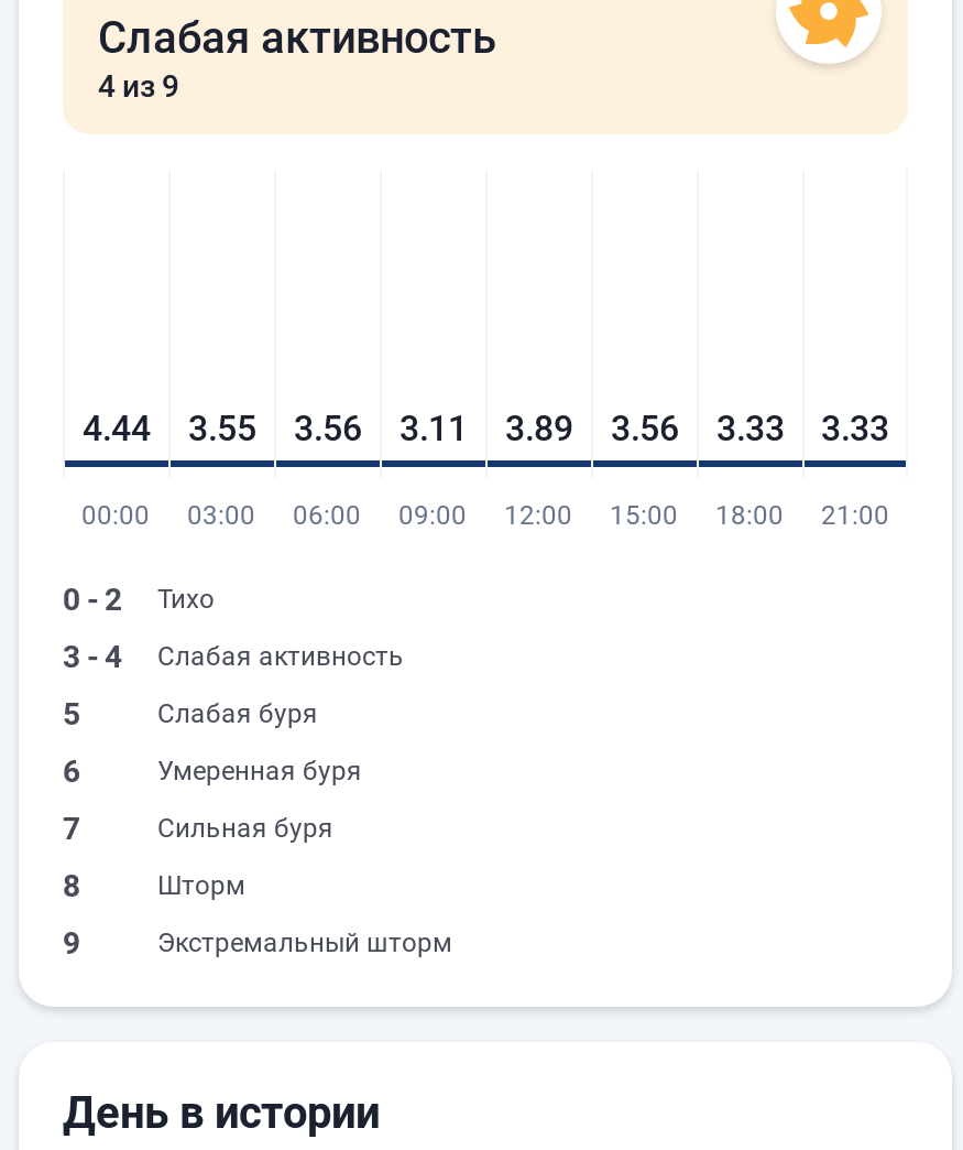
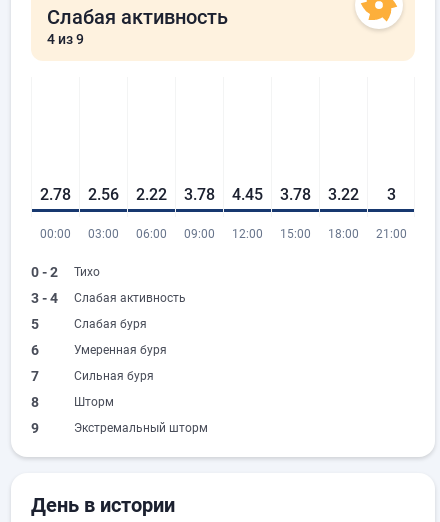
- 4.44
+ 2.78

- 3.55
+ 2.56

- 3.56
+ 2.22

- 3.11
+ 3.78

- 3.89
+ 4.45

- 3.56
+ 3.78

- 3.33
+ 3.22

- 3.33
+ 3
